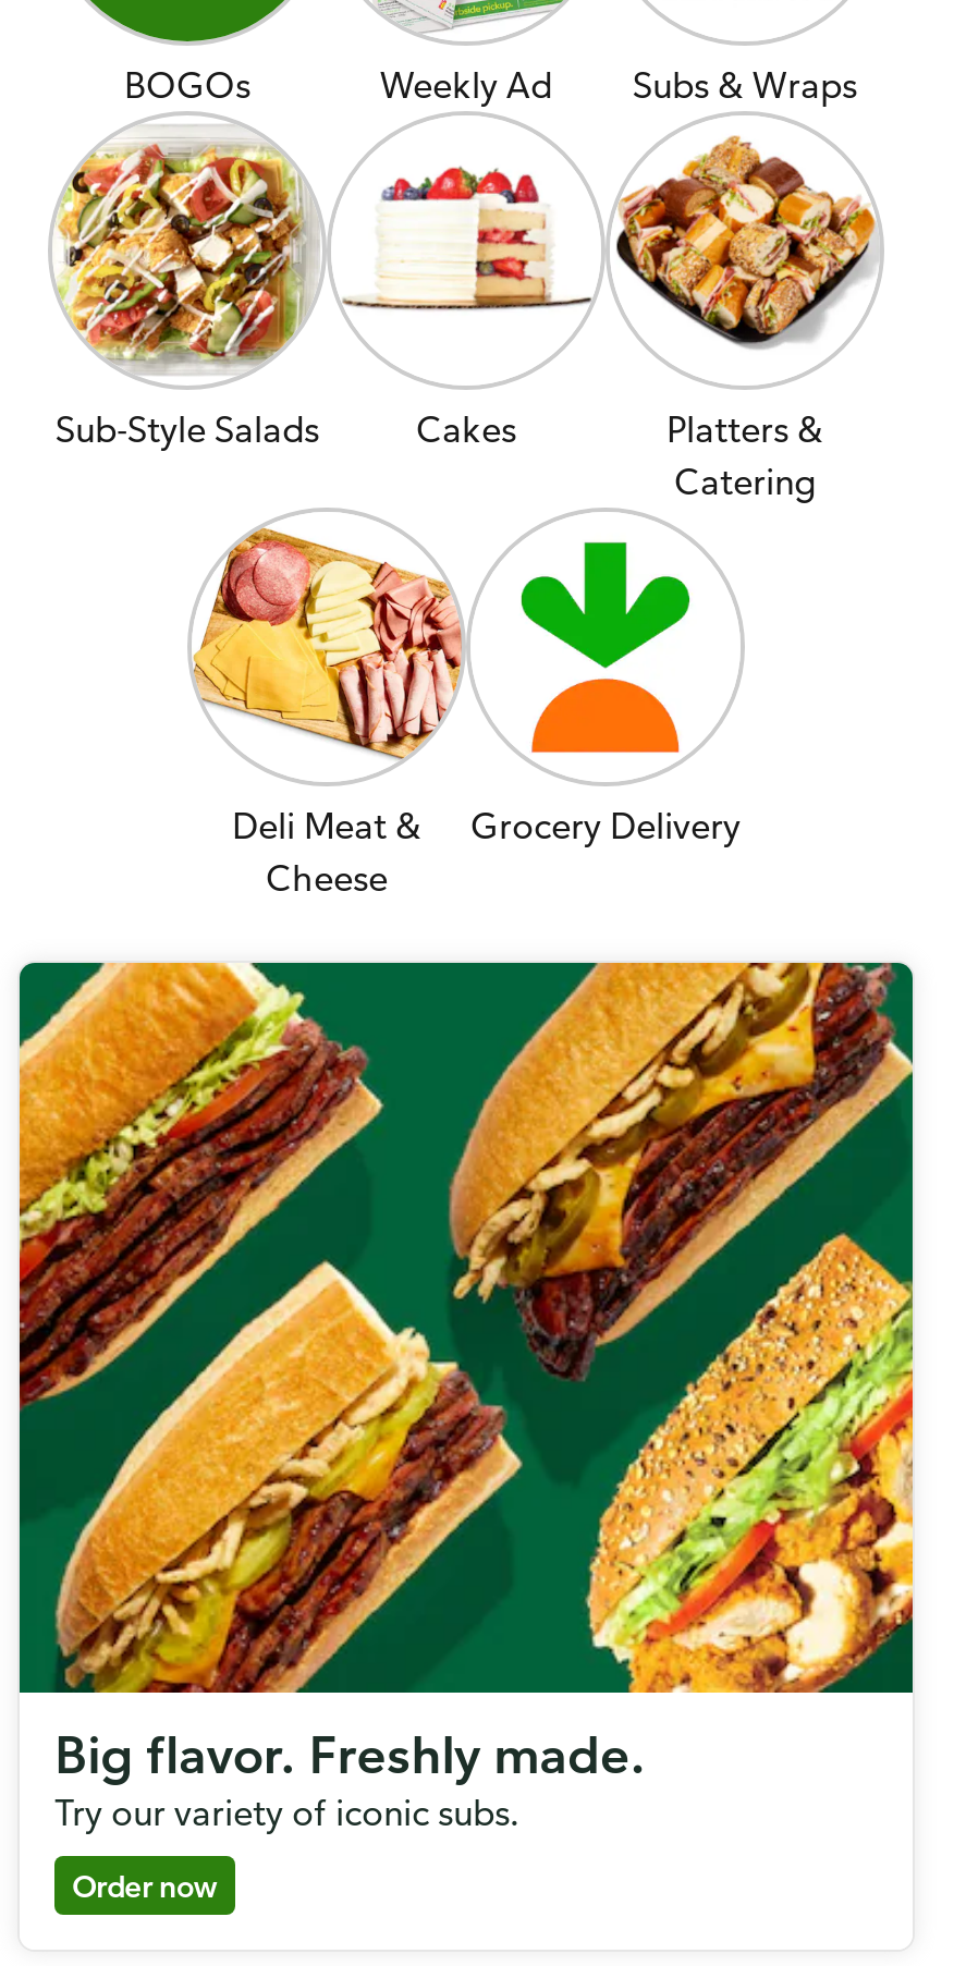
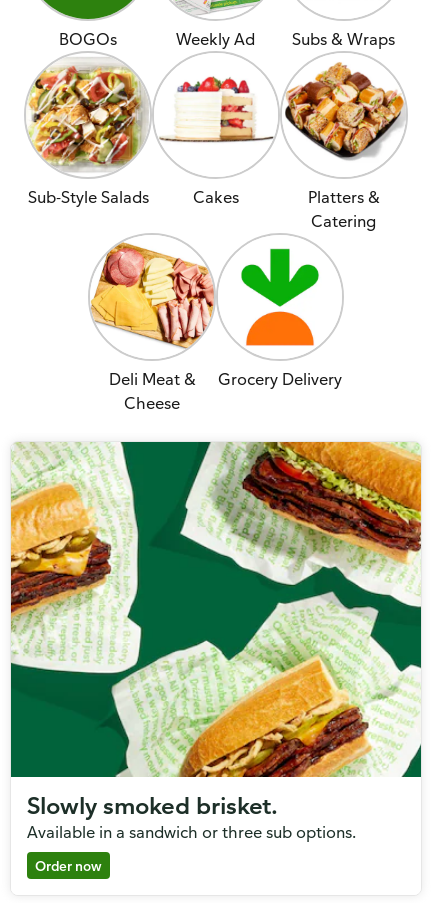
- [image]
- Big flavor. Freshly made.
- Try our variety of iconic subs.
+ [image]
+ Slowly smoked brisket.
+ Available in a sandwich or three sub options.
